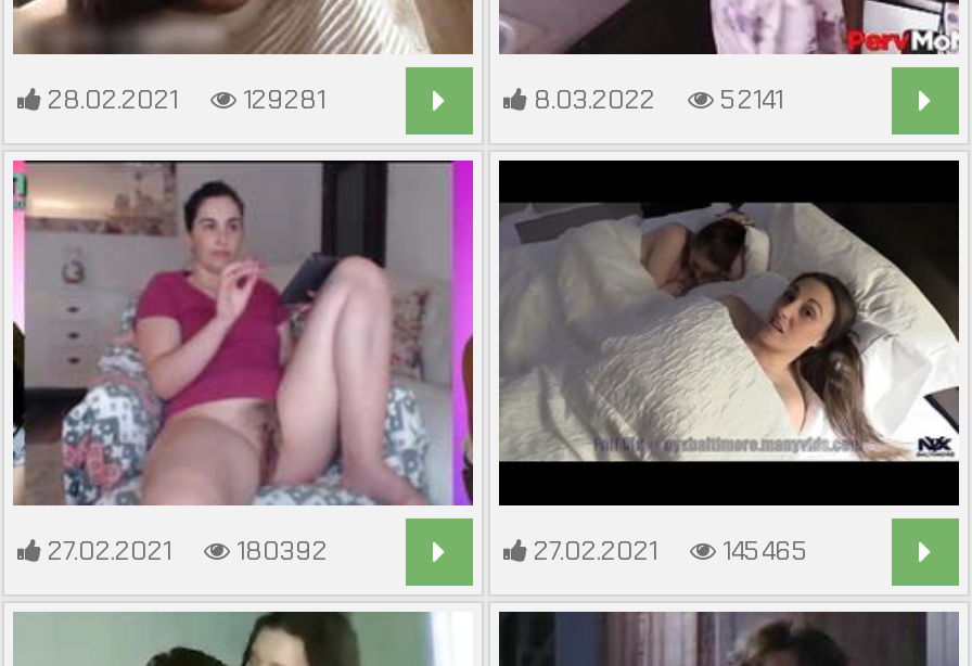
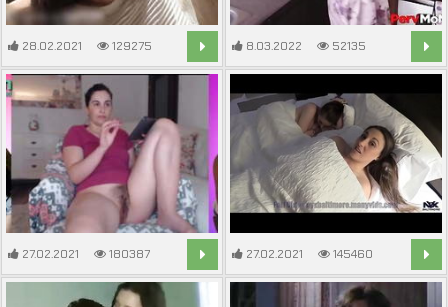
- 28.02.2021 129281
+ 28.02.2021 129275

- 8.03.2022 52141
+ 8.03.2022 52135

- 27.02.2021 180392
+ 27.02.2021 180387

- 27.02.2021 145465
+ 27.02.2021 145460
